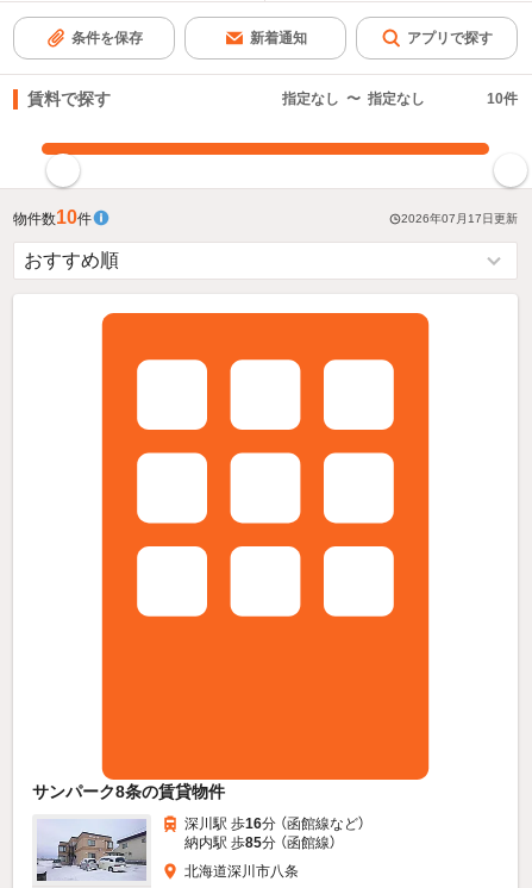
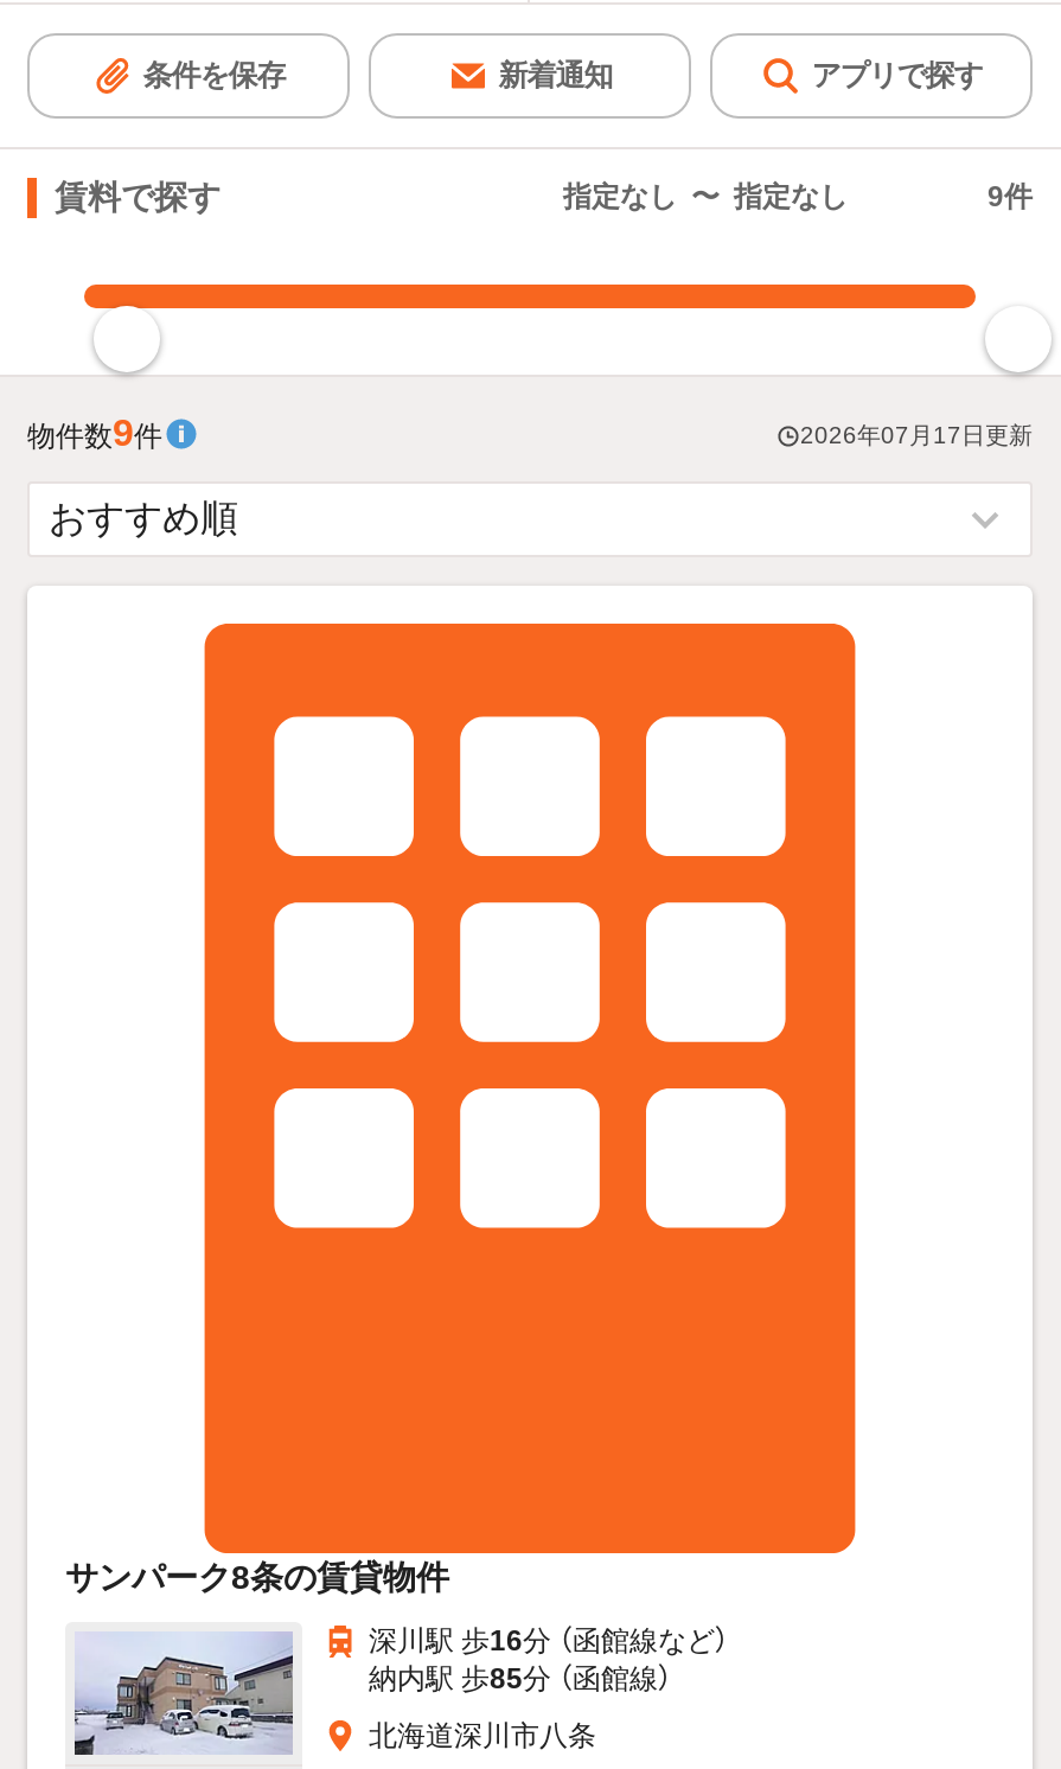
- 10件
+ 9件

- 物件数10件
+ 物件数9件
